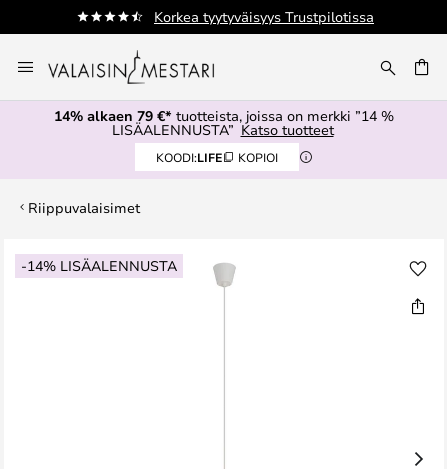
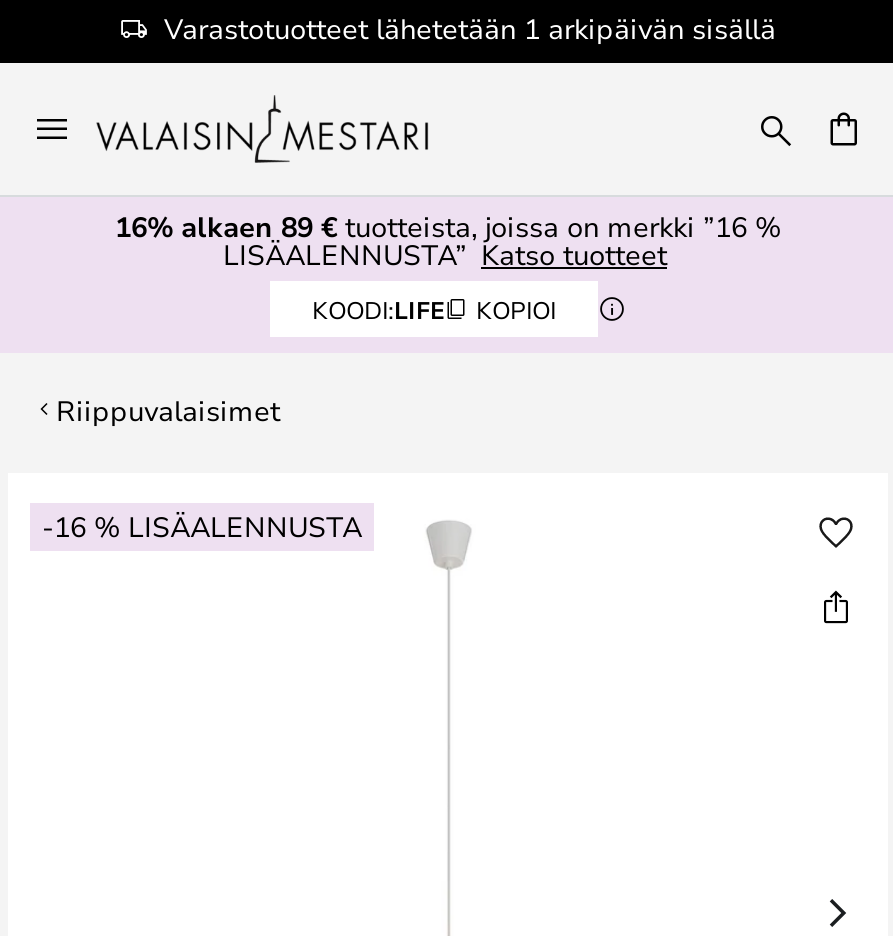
- Korkea tyytyväisyys Trustpilotissa
+ Varastotuotteet lähetetään 1 arkipäivän sisällä

- 14% alkaen 79 €* tuotteista, joissa on merkki ”14 %
+ 16% alkaen 89 €tuotteista, joissa on merkki ”16 %

- -14% LISÄALENNUSTA
+ -16 % LISÄALENNUSTA
